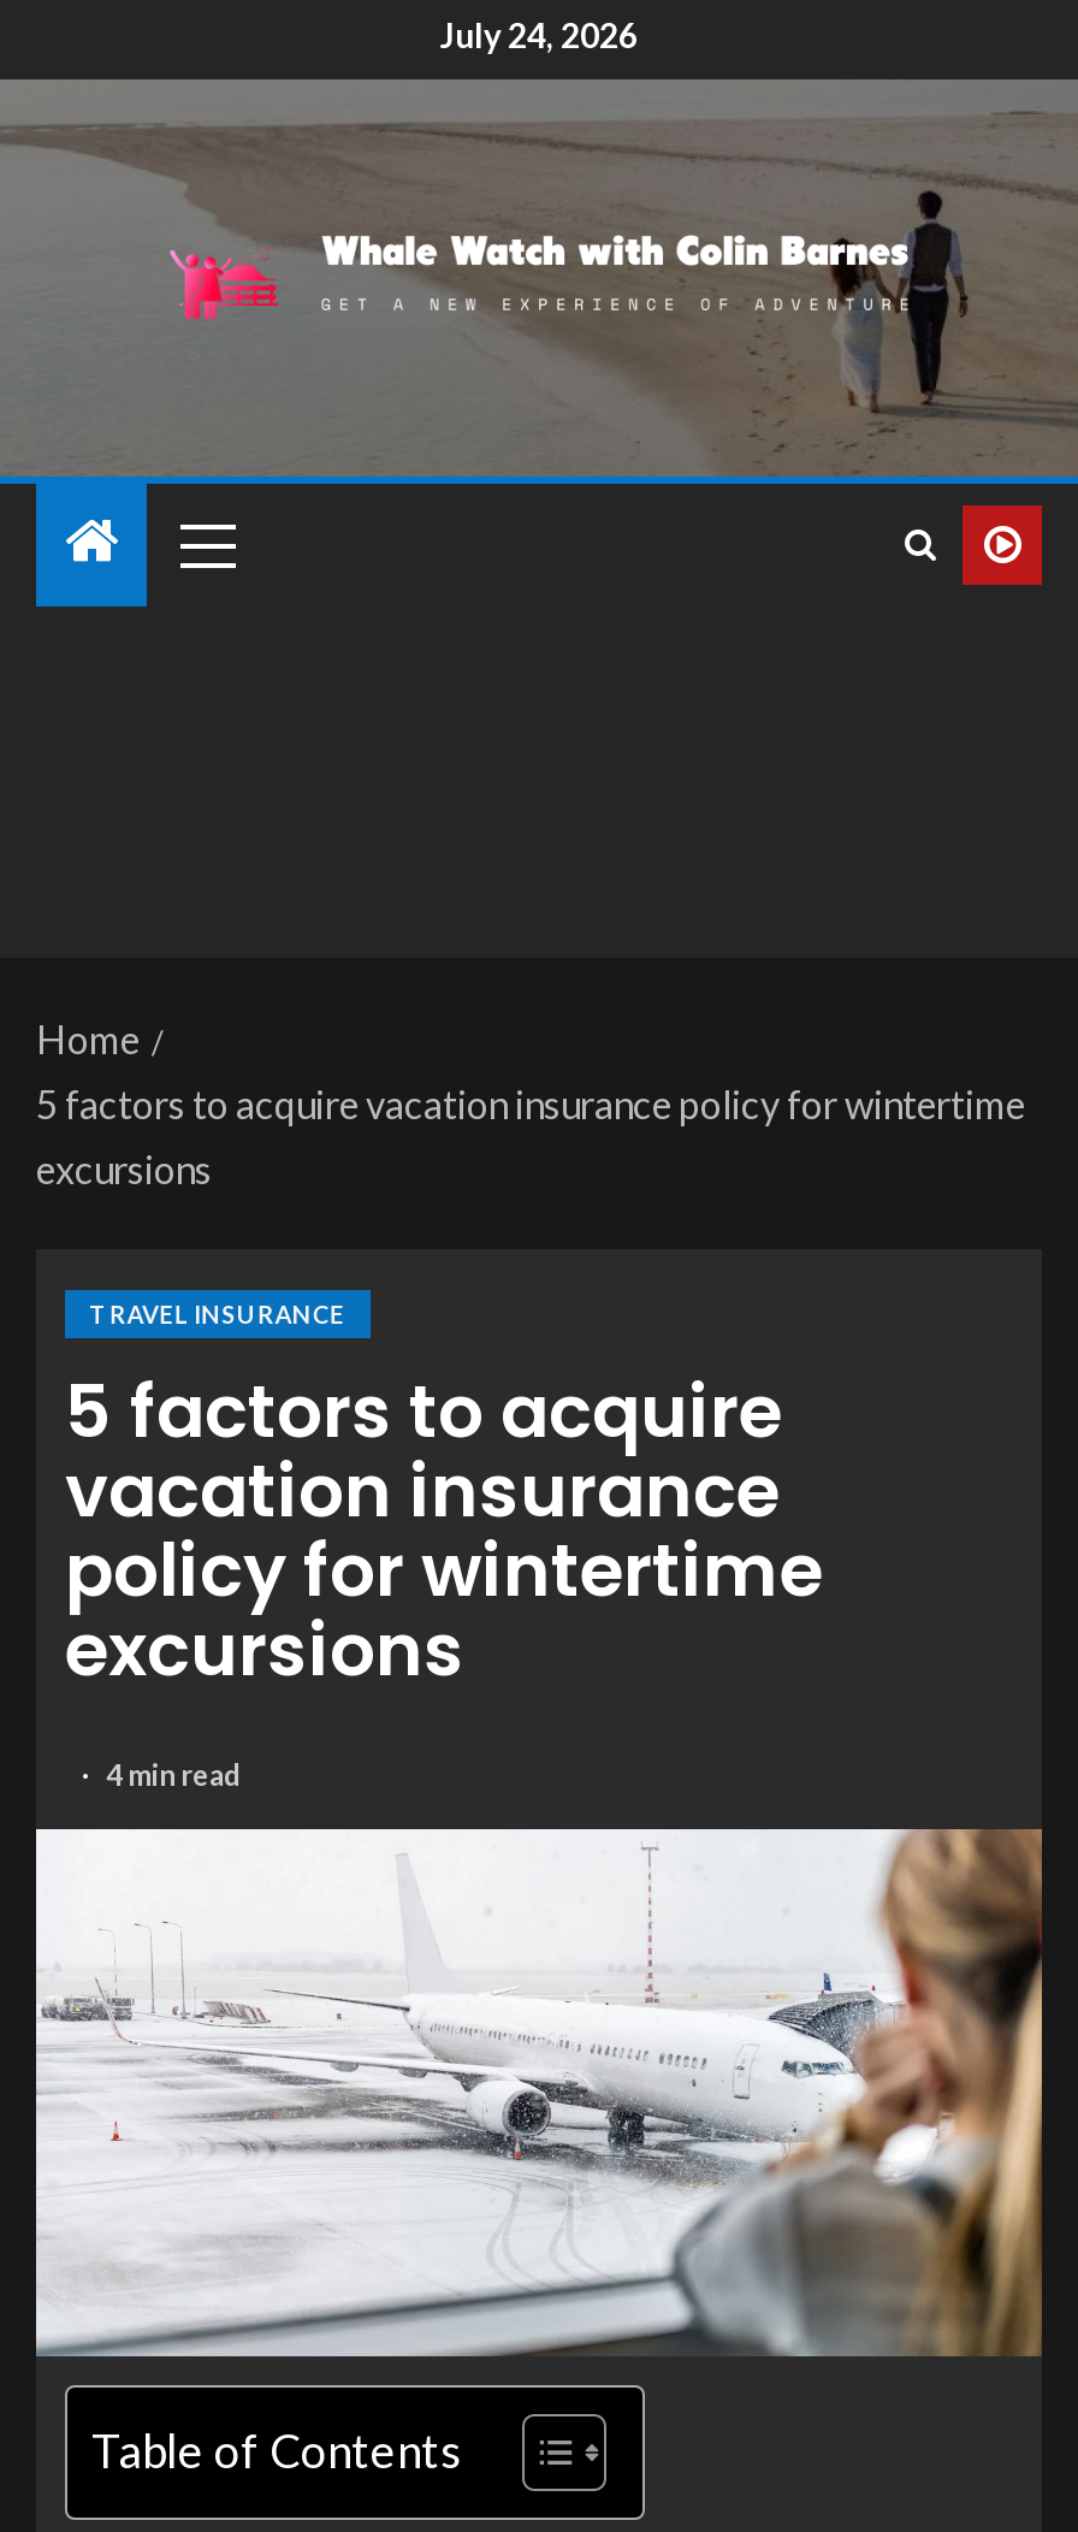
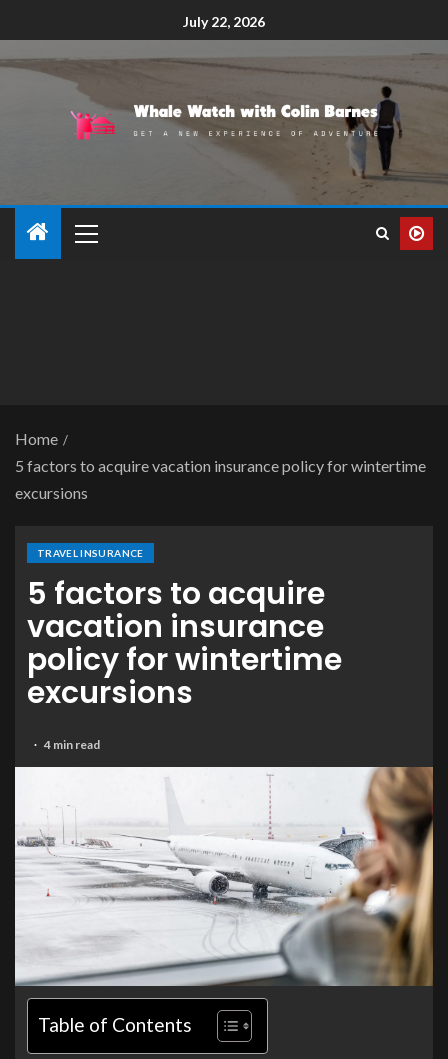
- July 24, 2026
+ July 22, 2026
